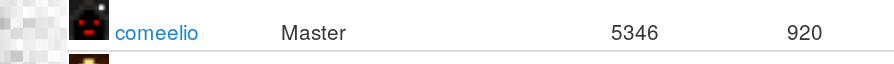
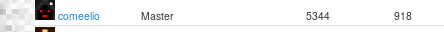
- 5346
+ 5344

- 920
+ 918
